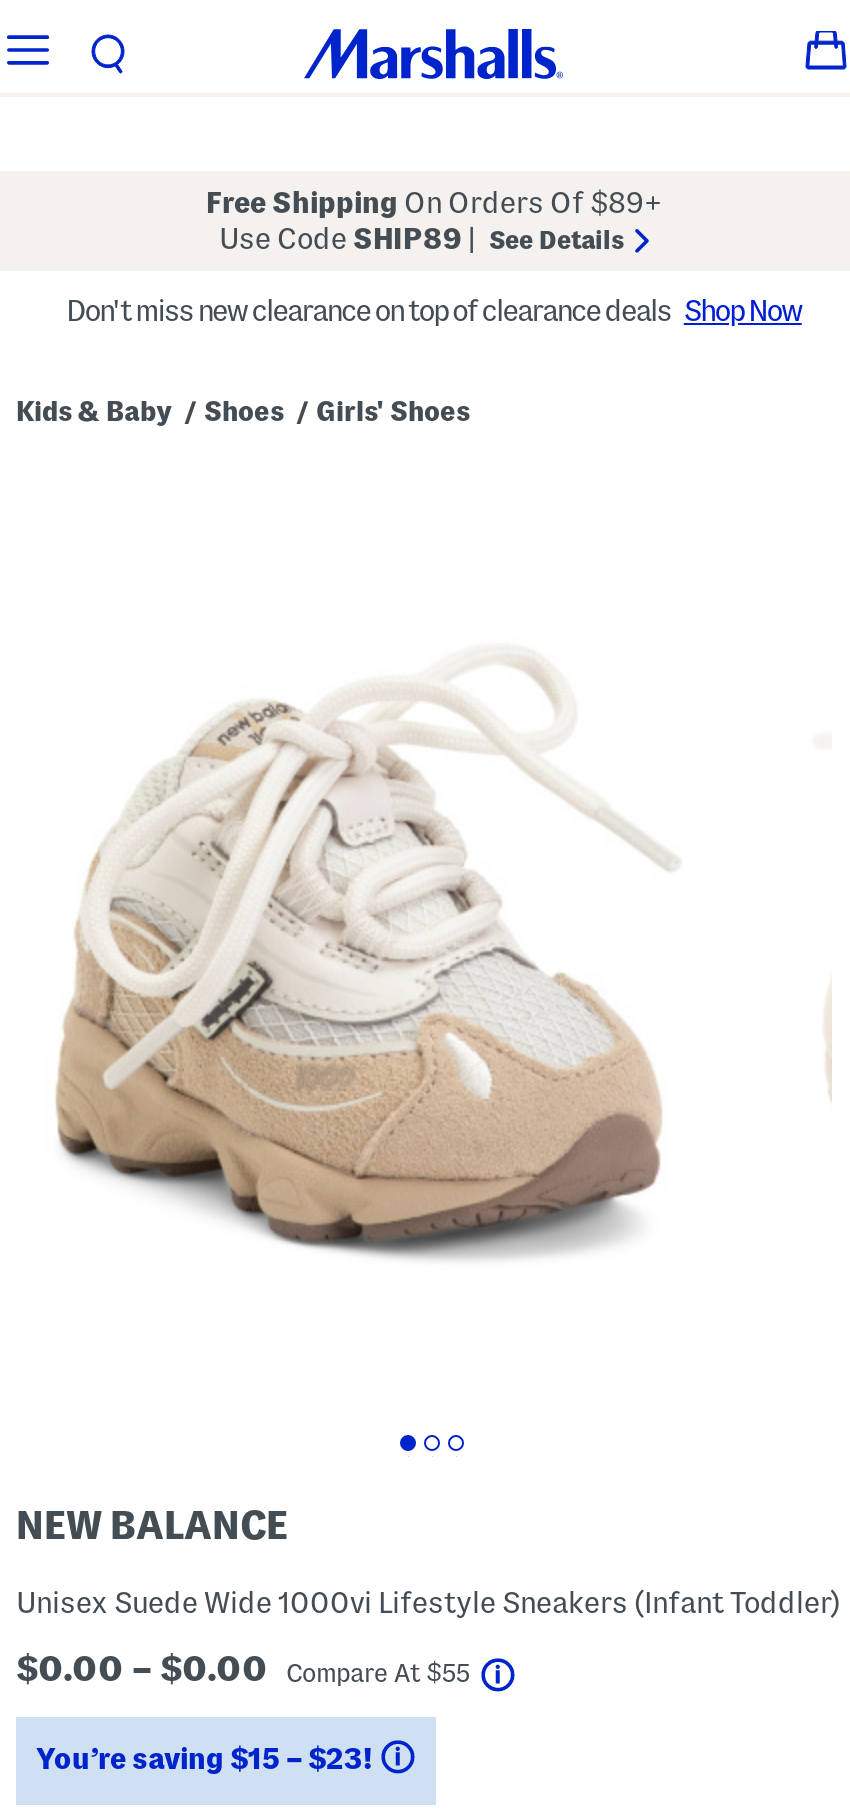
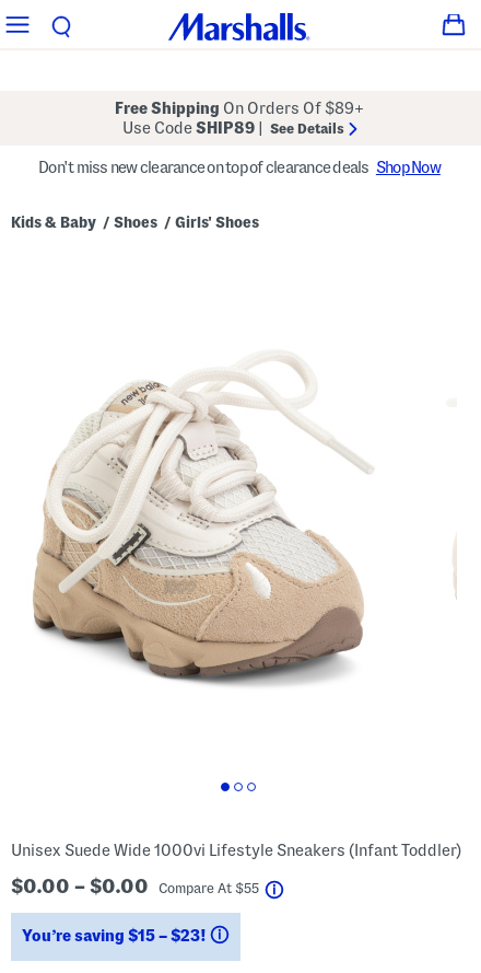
- NEW BALANCE
